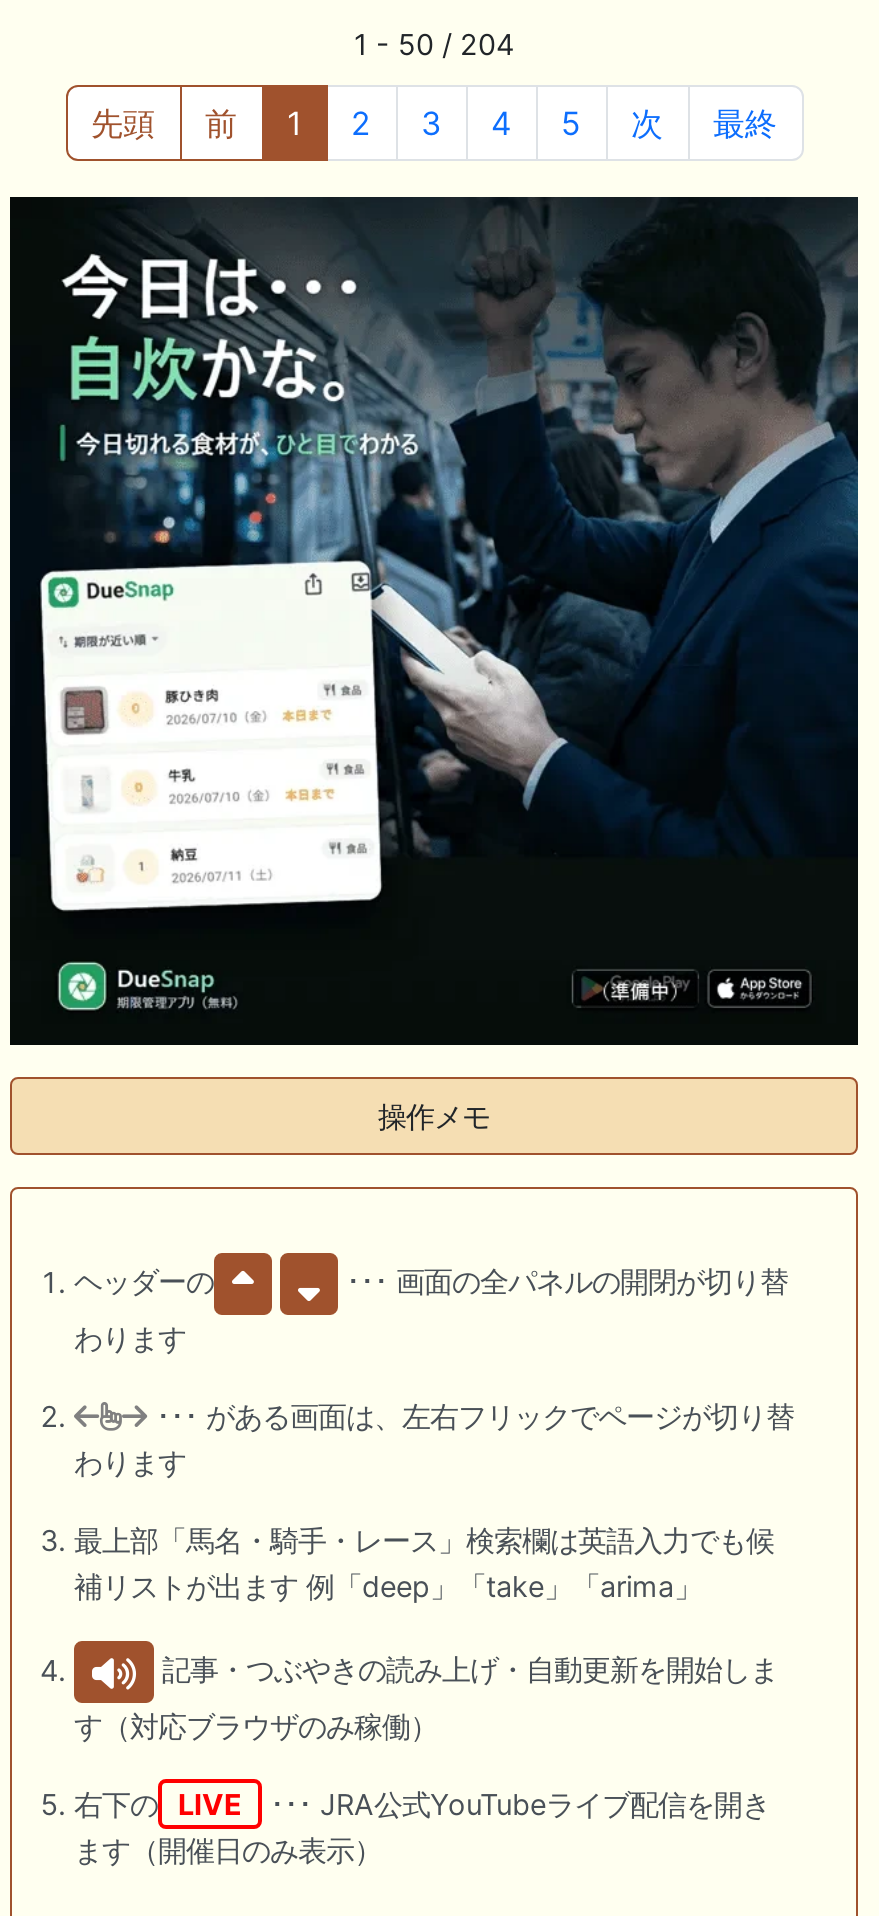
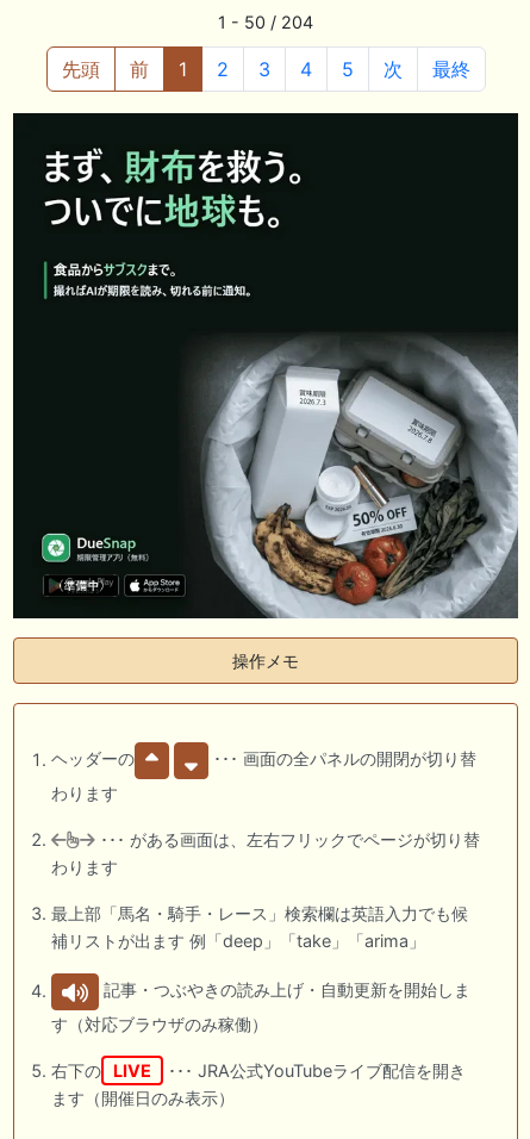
- [image]
+ [image]
